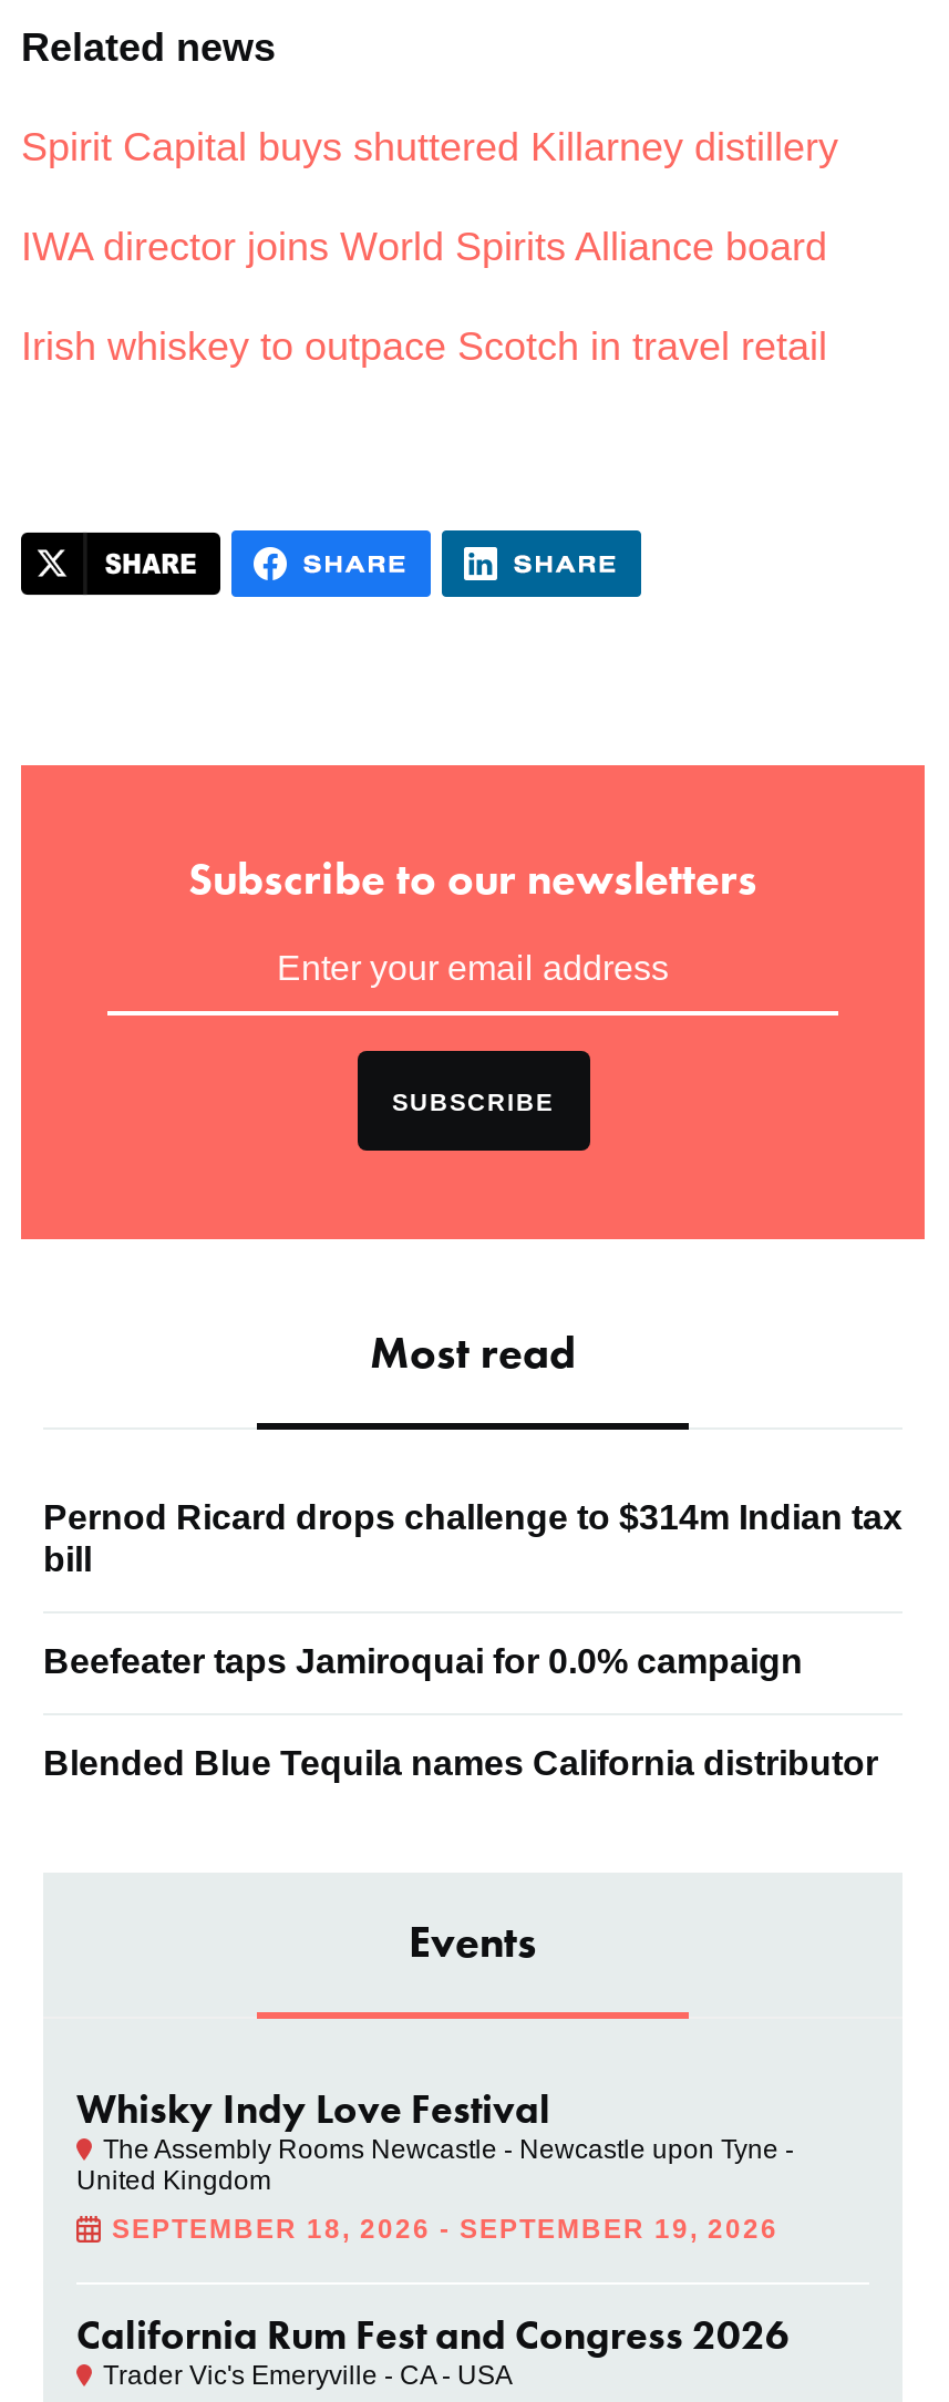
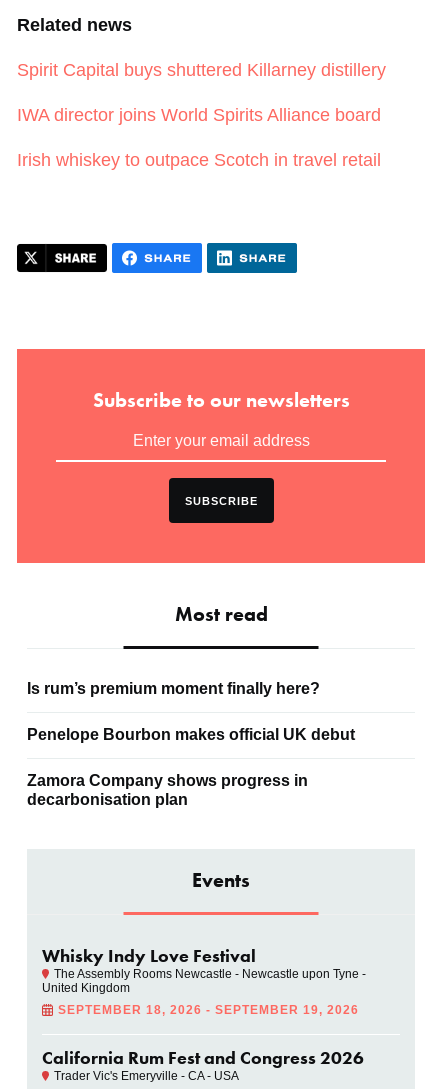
- Pernod Ricard drops challenge to $314m Indian tax
- bill
+ Is rum’s premium moment finally here?

- Beefeater taps Jamiroquai for 0.0% campaign
+ Penelope Bourbon makes official UK debut

- Blended Blue Tequila names California distributor
+ Zamora Company shows progress in
+ decarbonisation plan
